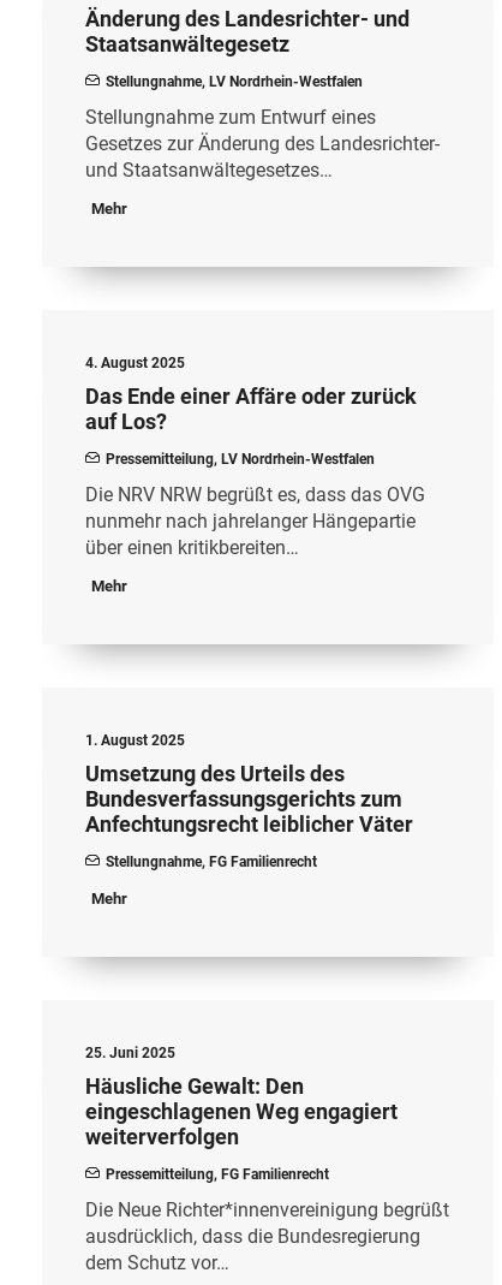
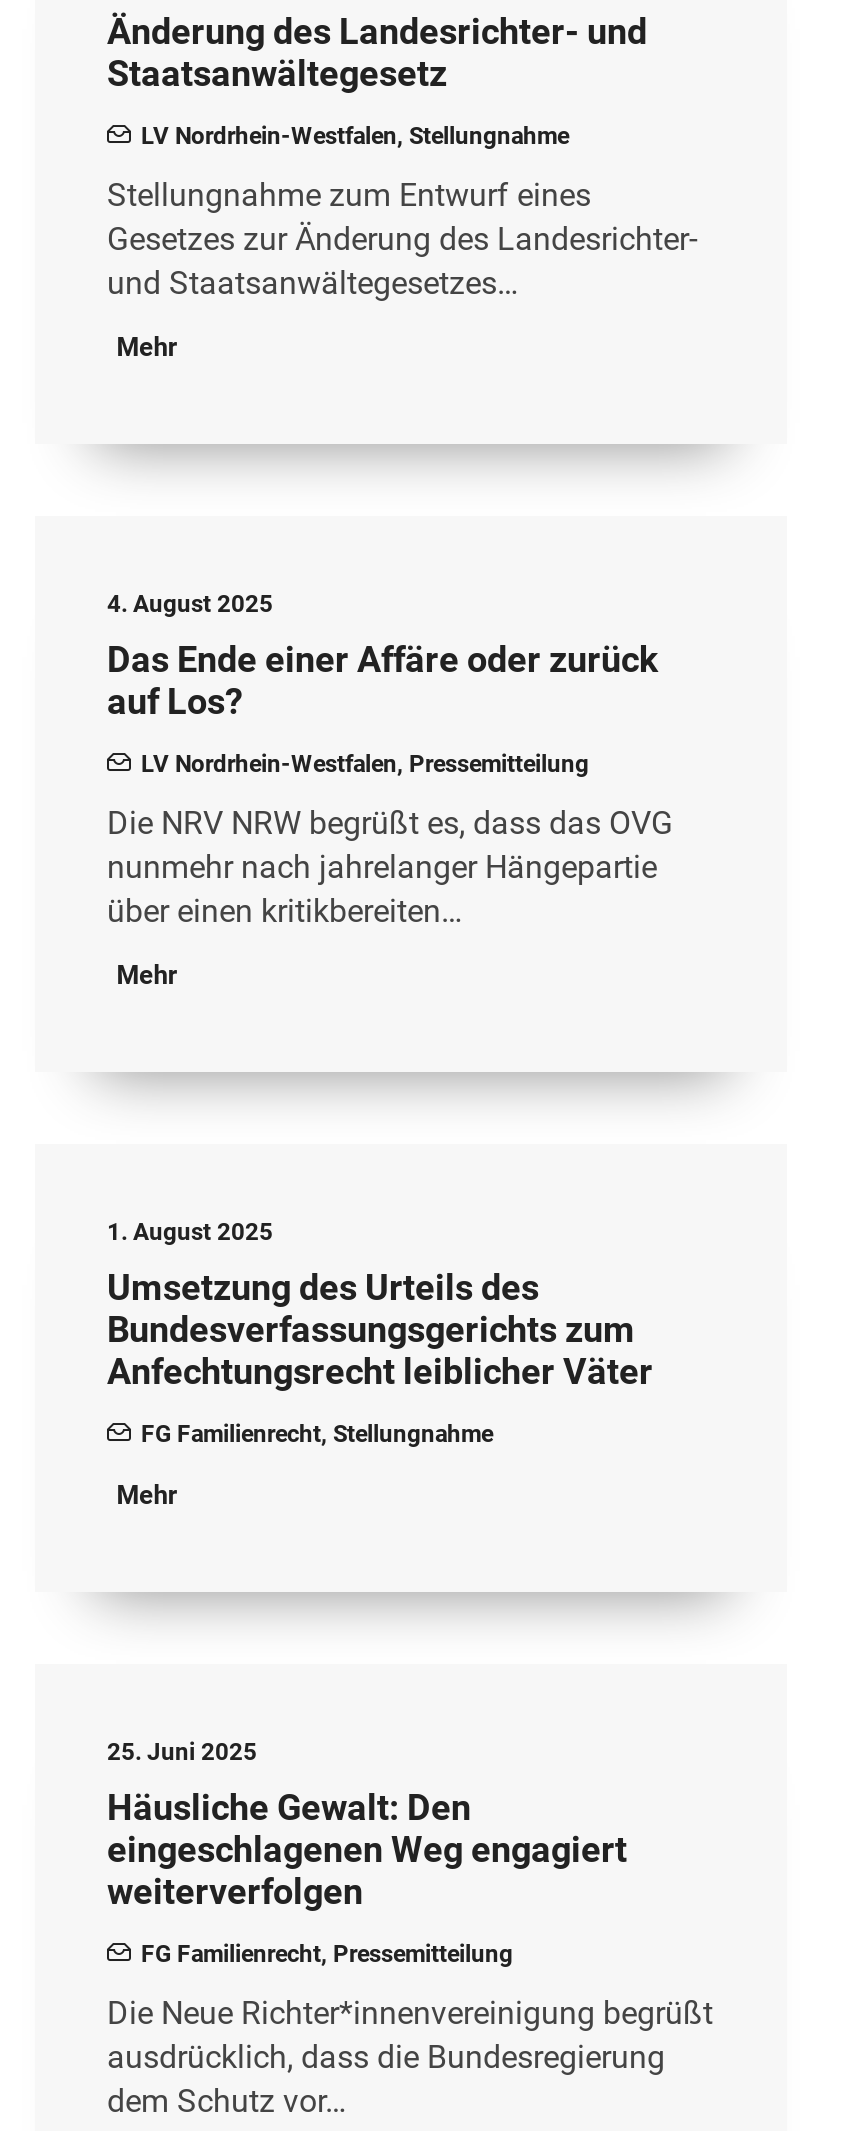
- Stellungnahme, LV Nordrhein-Westfalen
+ LV Nordrhein-Westfalen, Stellungnahme

- Pressemitteilung, LV Nordrhein-Westfalen
+ LV Nordrhein-Westfalen, Pressemitteilung

- Stellungnahme, FG Familienrecht
+ FG Familienrecht, Stellungnahme

- Pressemitteilung, FG Familienrecht
+ FG Familienrecht, Pressemitteilung
